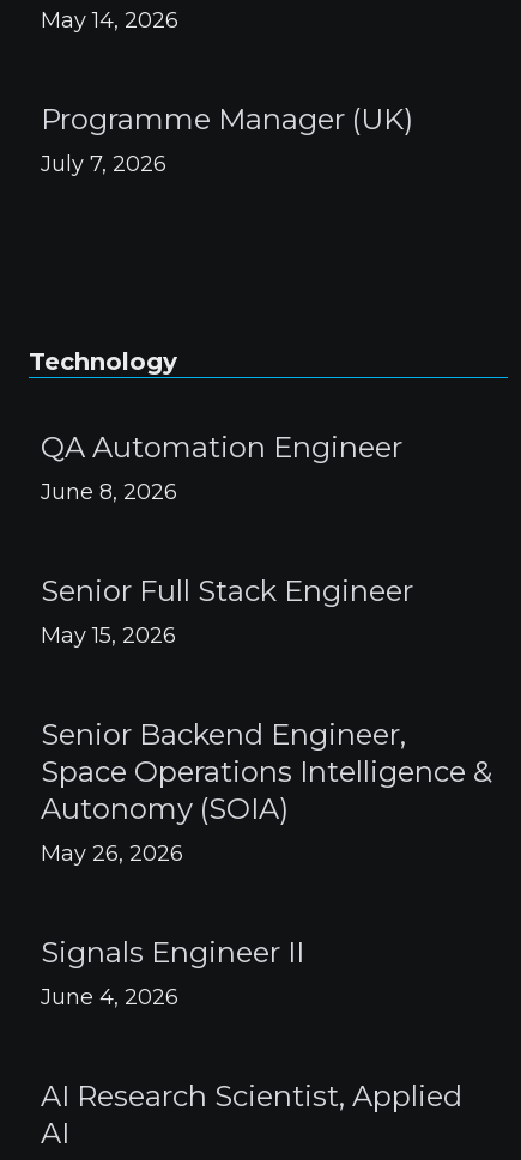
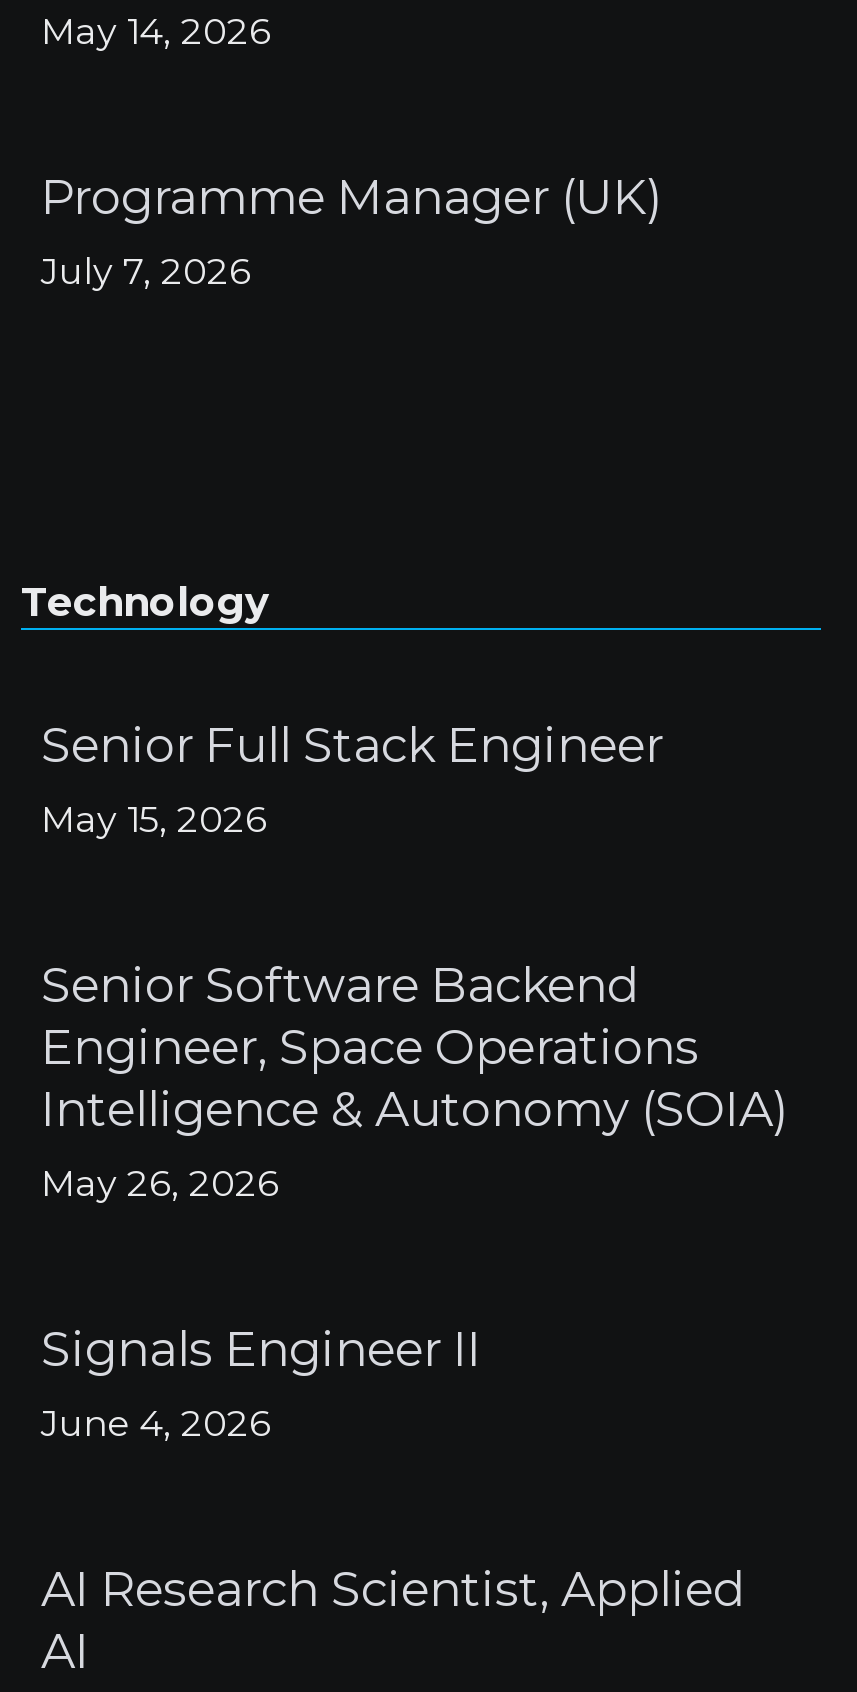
- QA Automation Engineer
- June 8, 2026

- Senior Backend Engineer,
- Space Operations Intelligence &
- Autonomy (SOIA)
+ Senior Software Backend
+ Engineer, Space Operations
+ Intelligence & Autonomy (SOIA)
